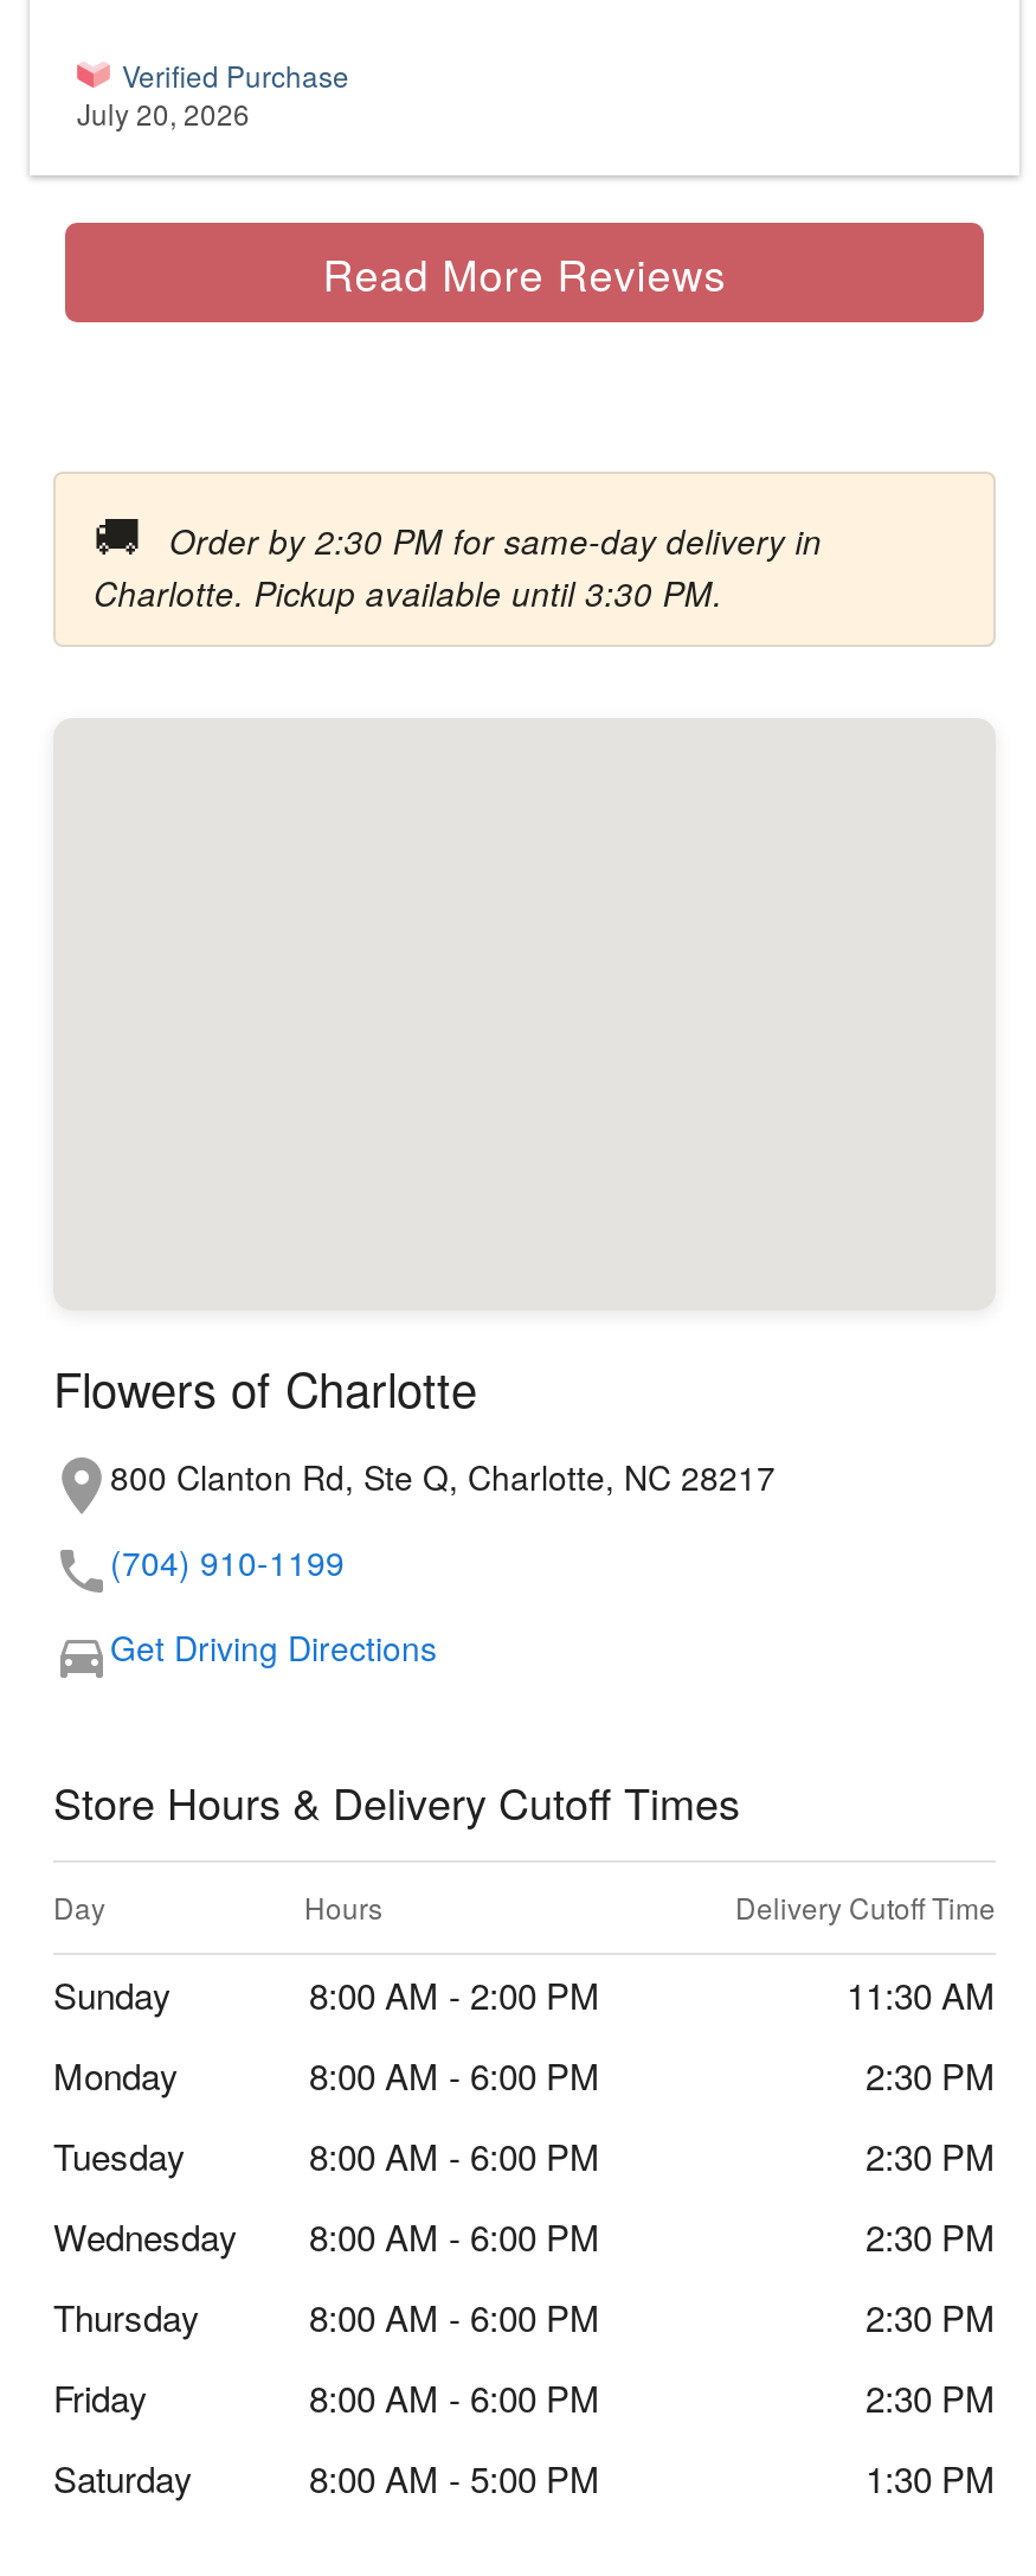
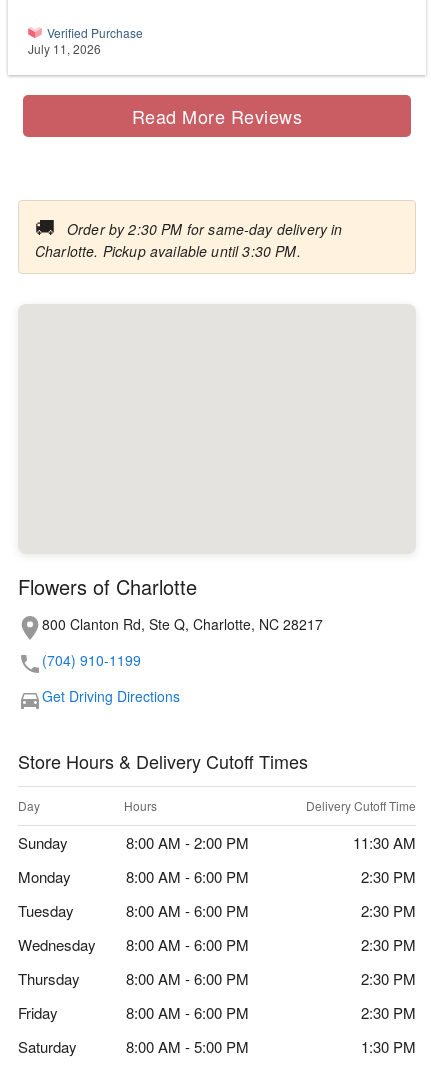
- July 20, 2026
+ July 11, 2026
